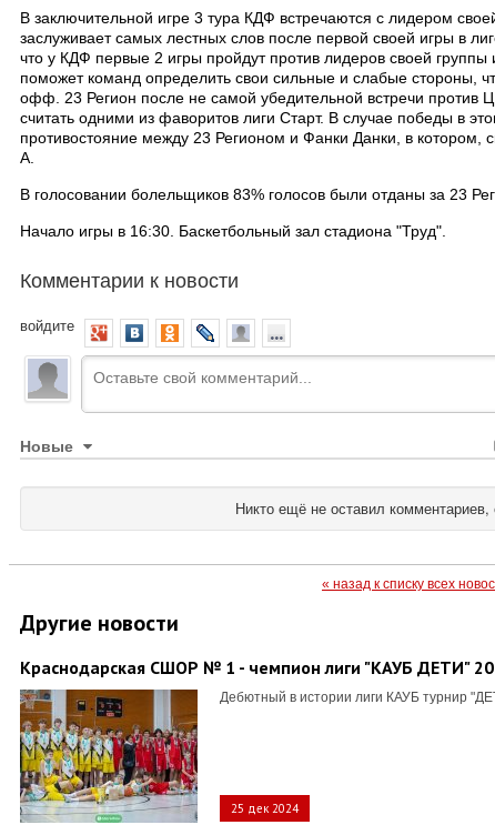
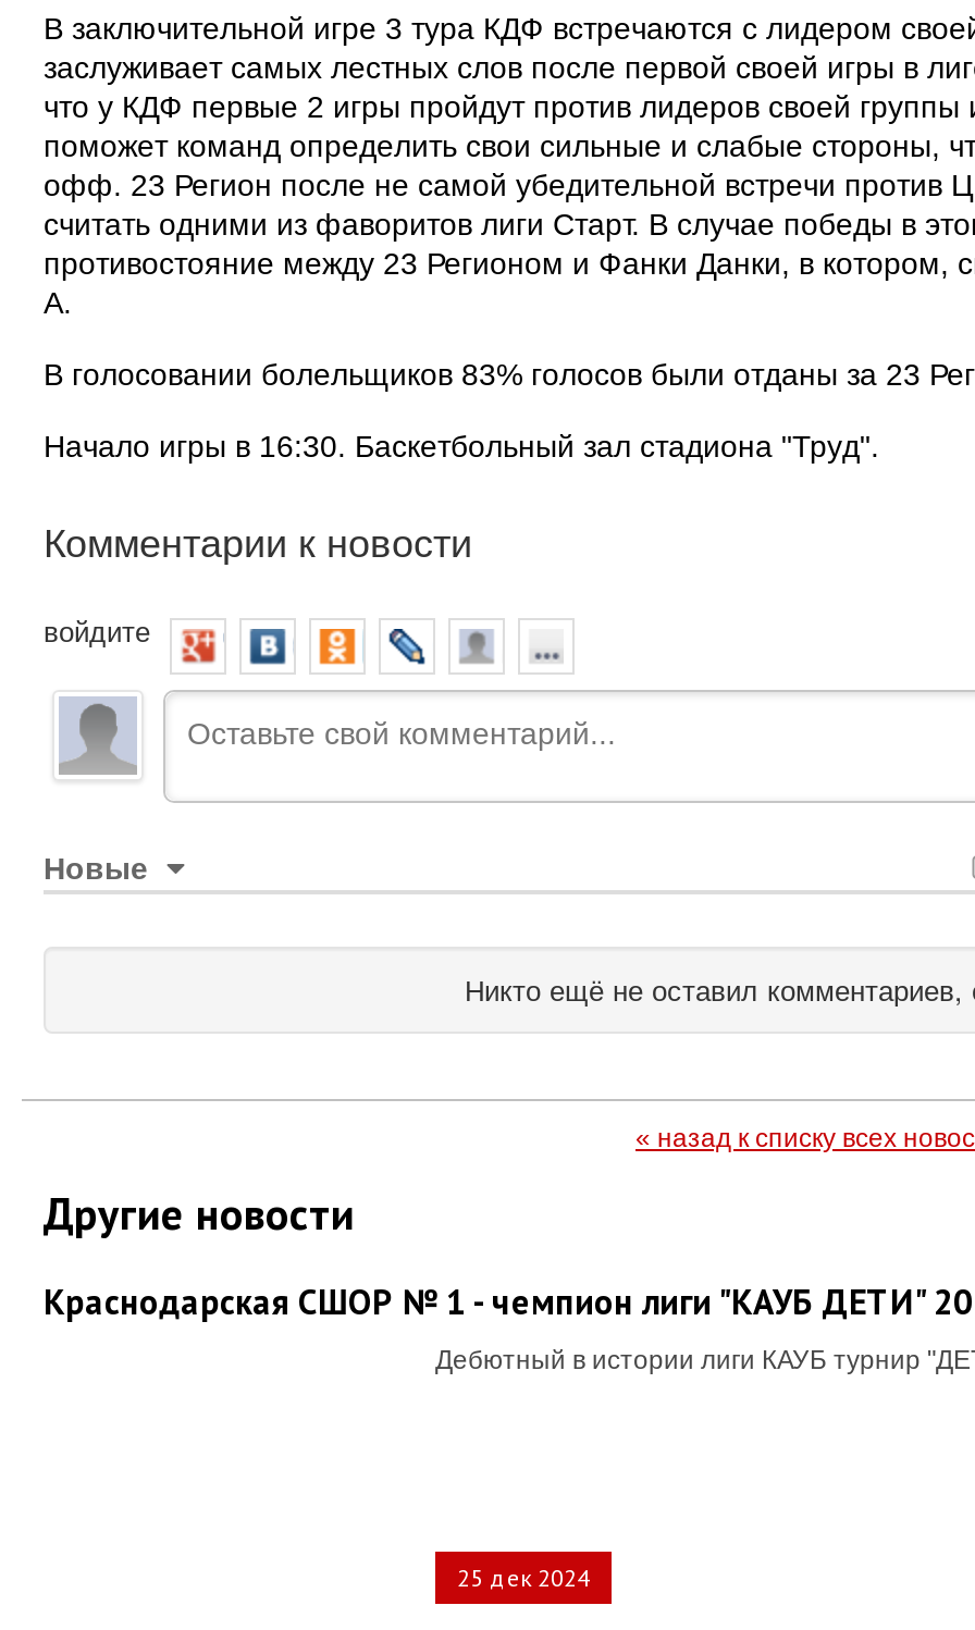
- [image]
